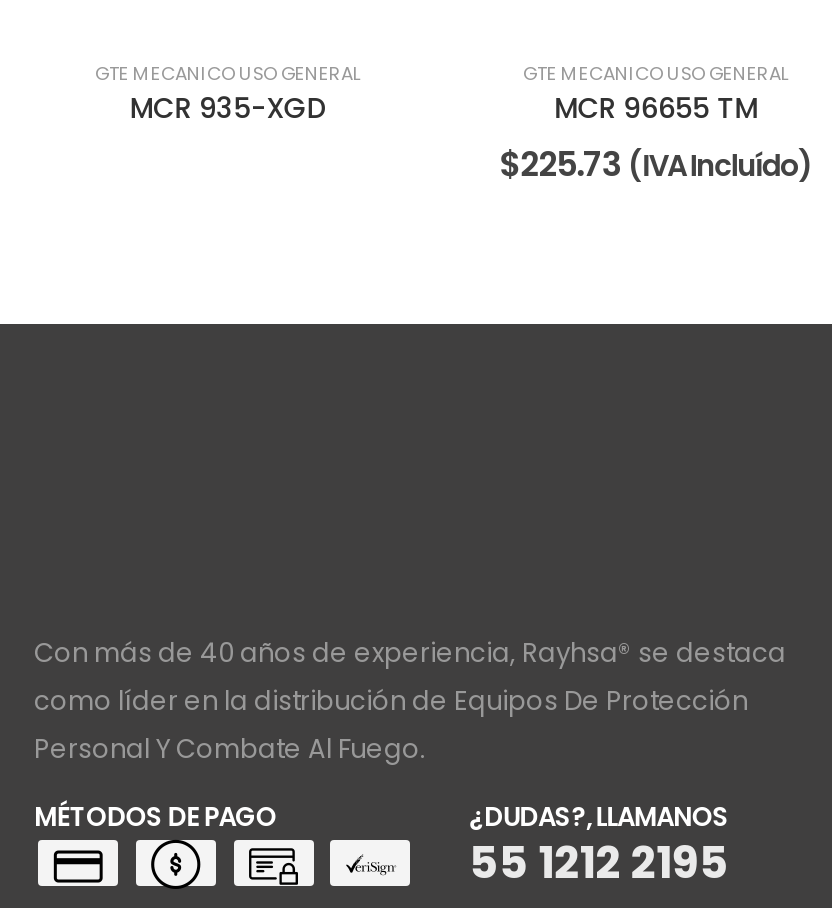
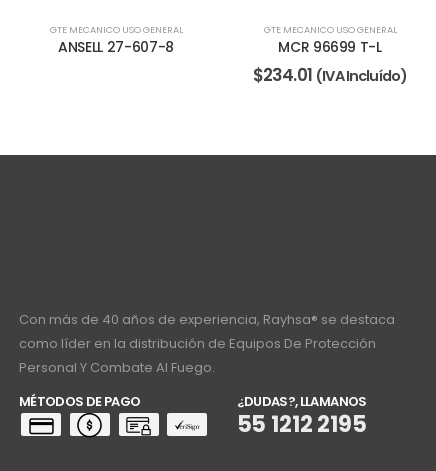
- MCR 935-XGD
+ ANSELL 27-607-8

- MCR 96655 TM
+ MCR 96699 T-L

- $225.73 (IVA Incluído)
+ $234.01 (IVA Incluído)
